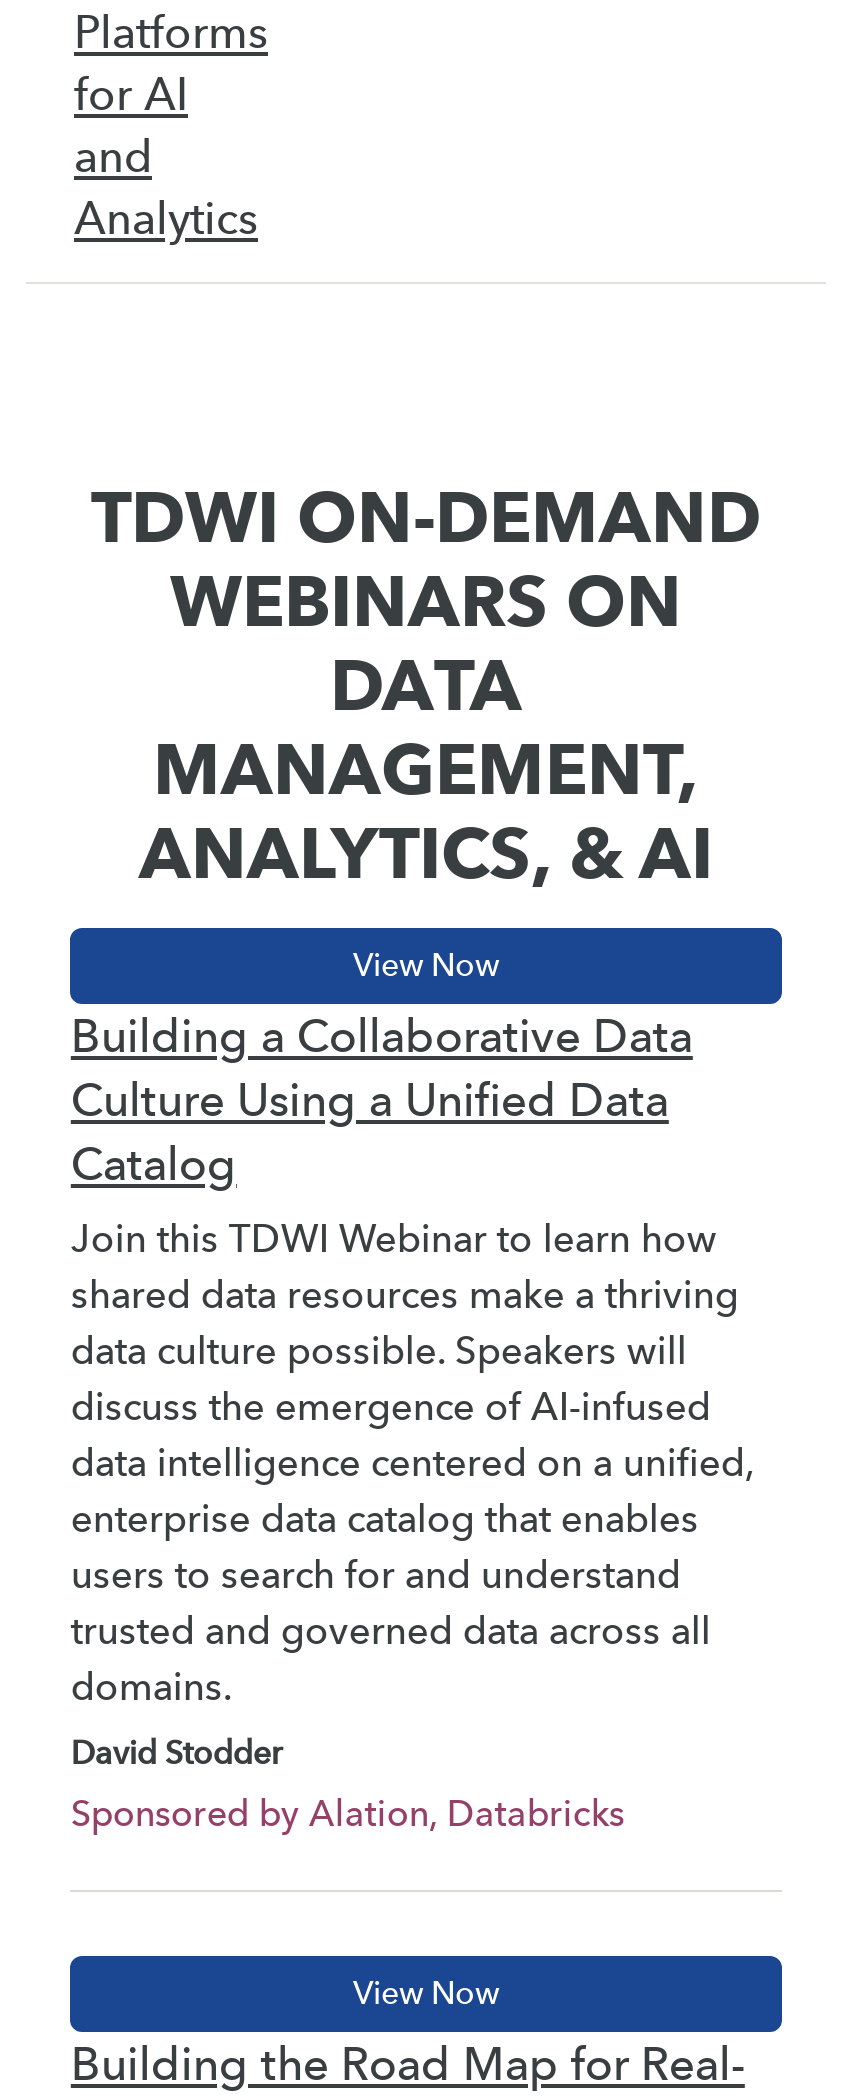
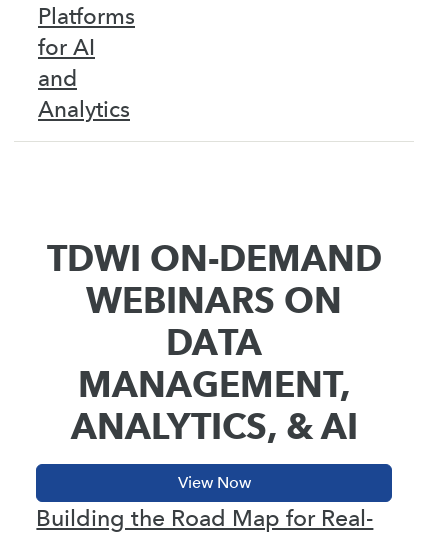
- Building a Collaborative Data
- Culture Using a Unified Data
- Catalog
- Join this TDWI Webinar to learn how
- shared data resources make a thriving
- data culture possible. Speakers will
- discuss the emergence of AI-infused
- data intelligence centered on a unified,
- enterprise data catalog that enables
- users to search for and understand
- trusted and governed data across all
- domains.
- David Stodder
- Sponsored by Alation, Databricks
